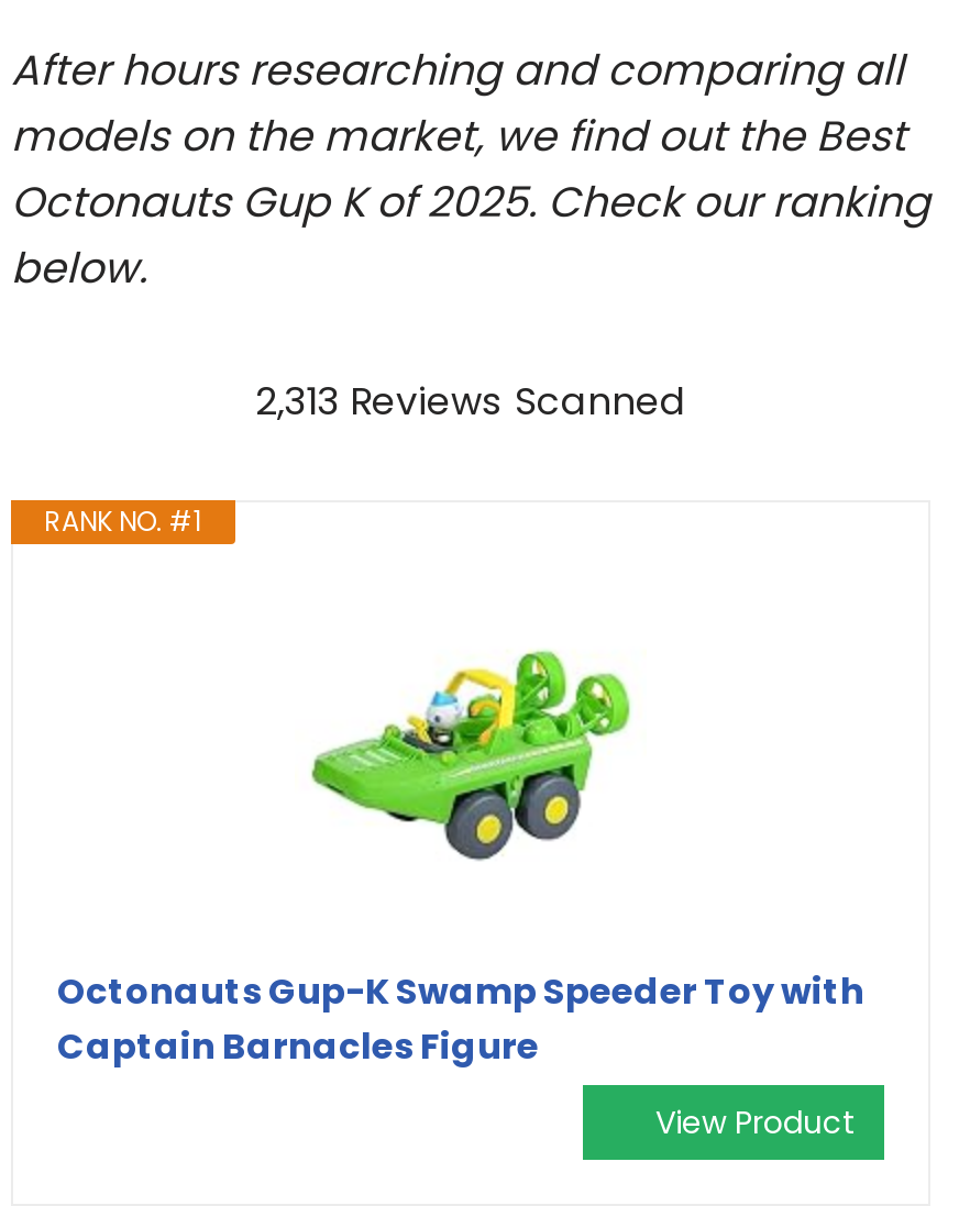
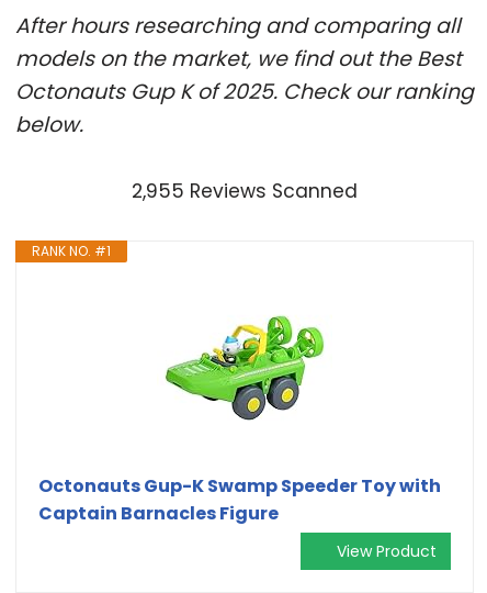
- 2,313 Reviews Scanned
+ 2,955 Reviews Scanned
